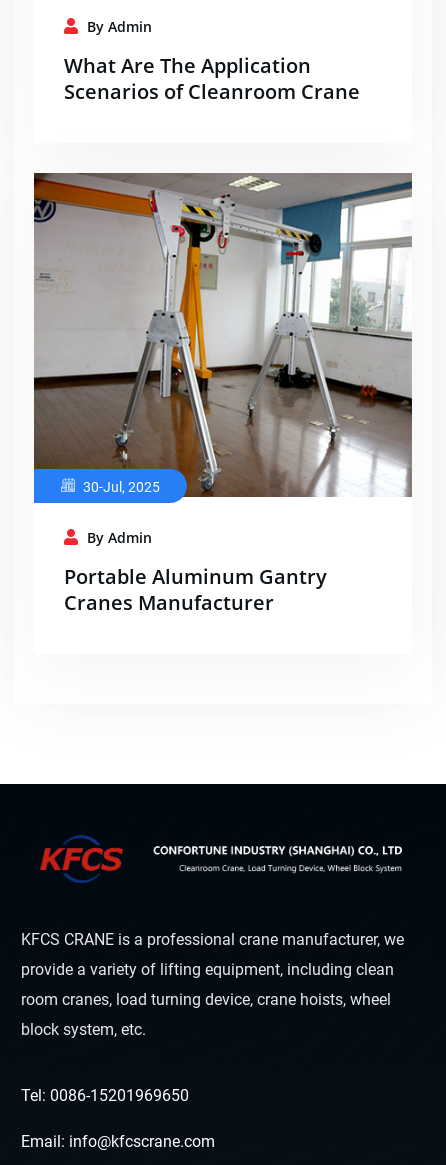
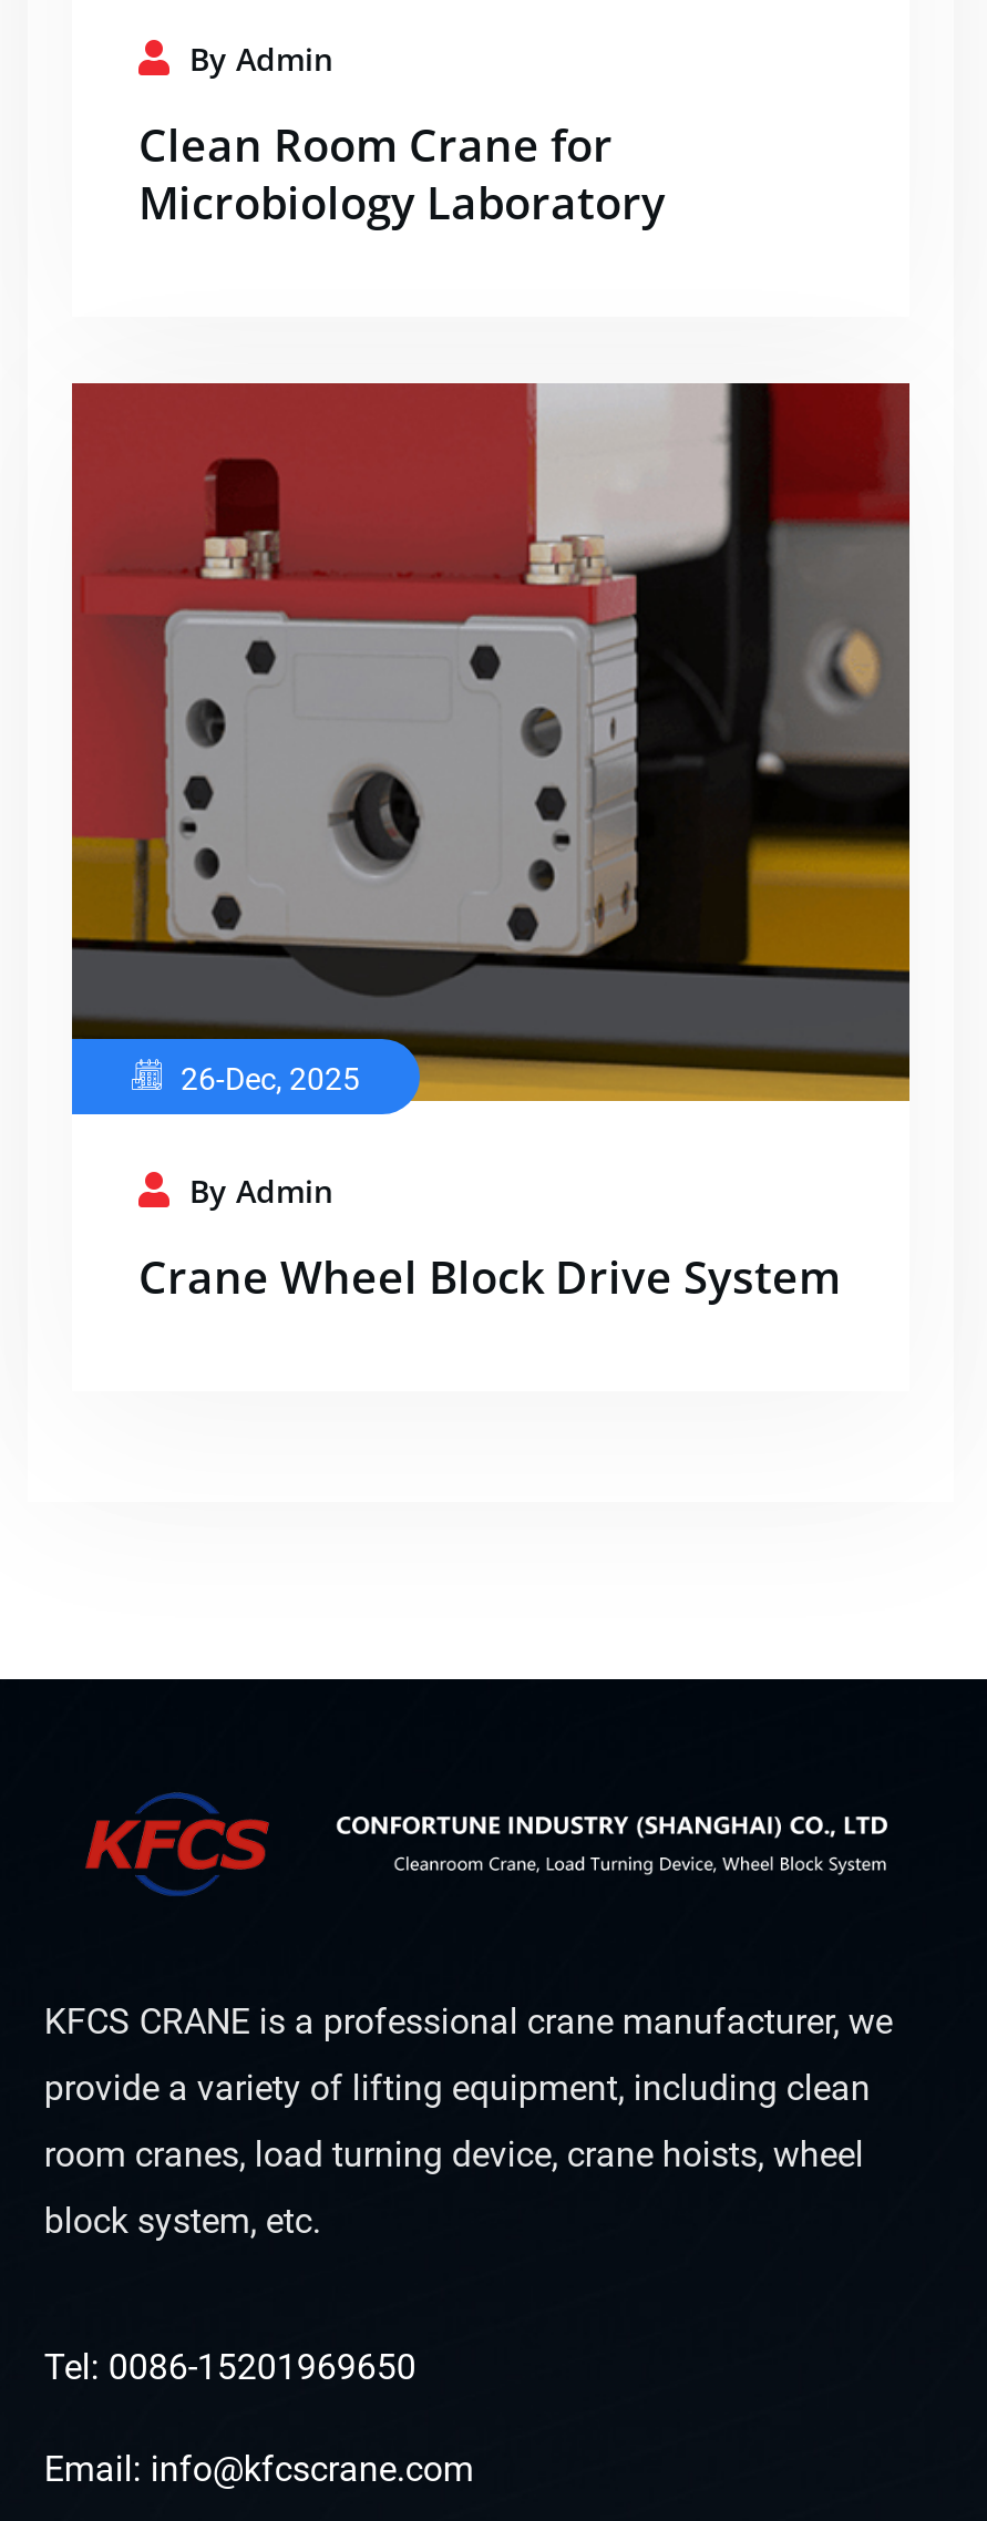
- What Are The Application
- Scenarios of Cleanroom Crane
+ Clean Room Crane for
+ Microbiology Laboratory

- [image]
- 30-Jul, 2025
+ [image]
+ 26-Dec, 2025

- Portable Aluminum Gantry
- Cranes Manufacturer
+ Crane Wheel Block Drive System
